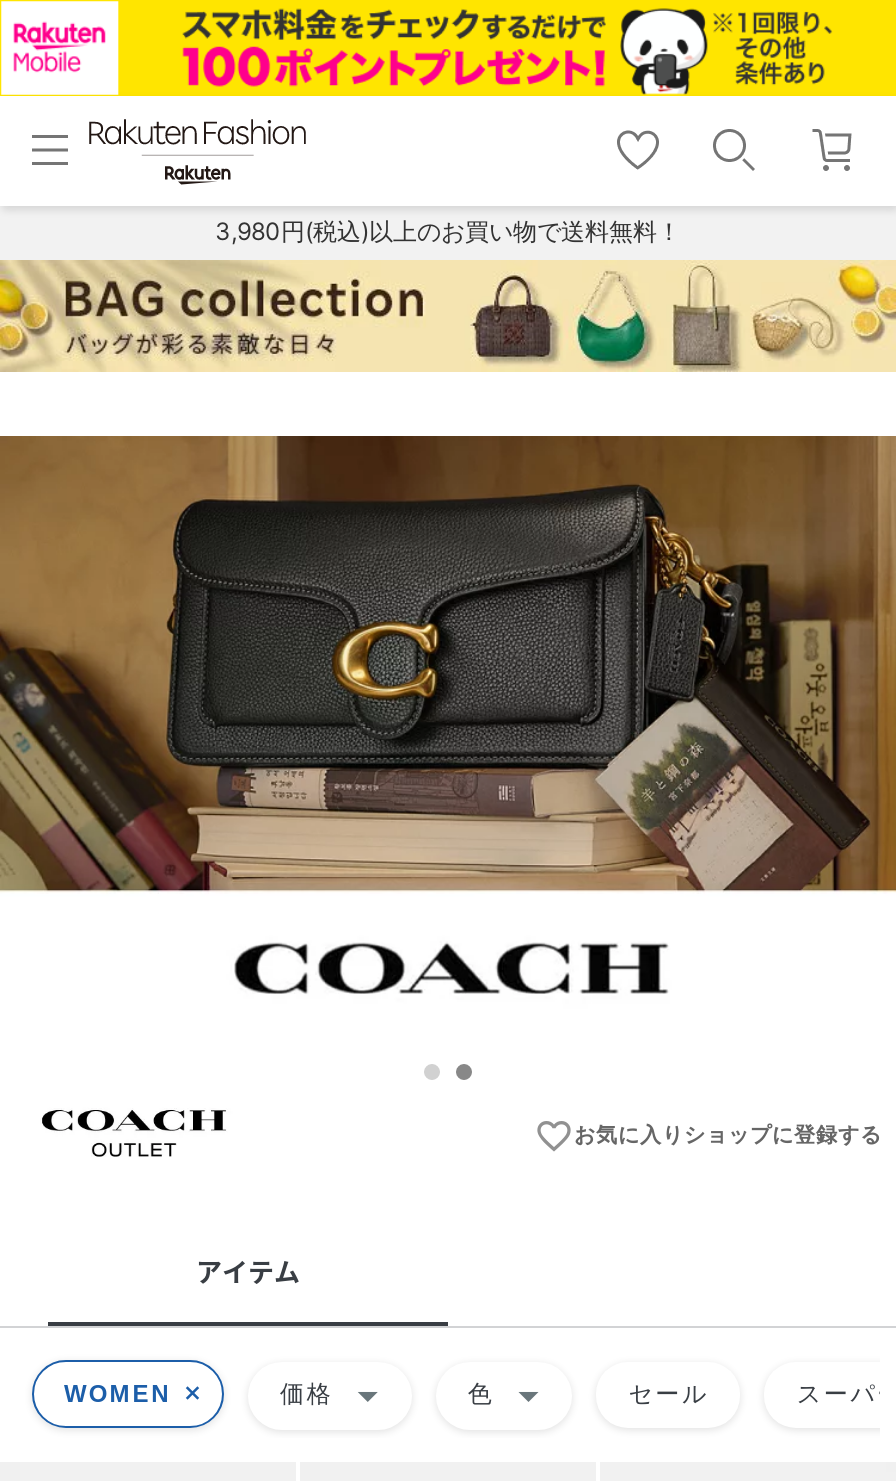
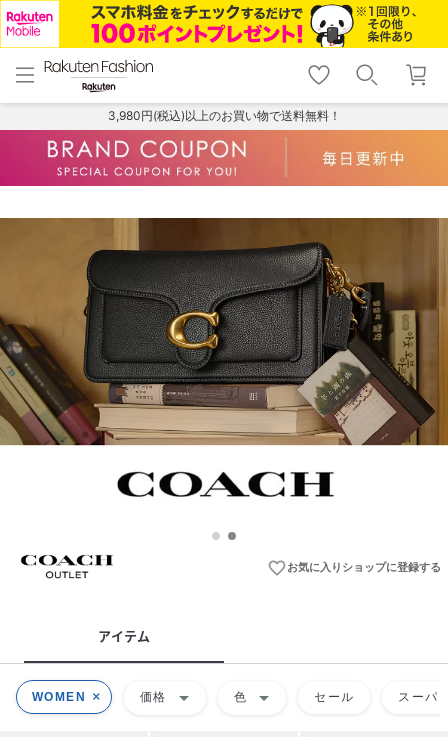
- [image]
+ [image]
